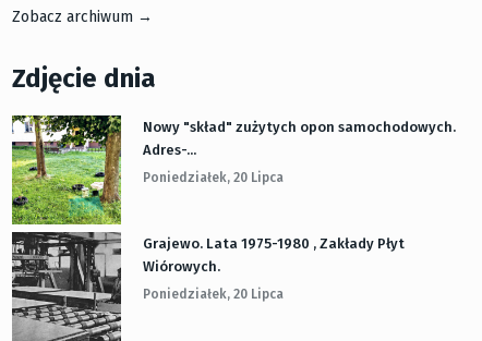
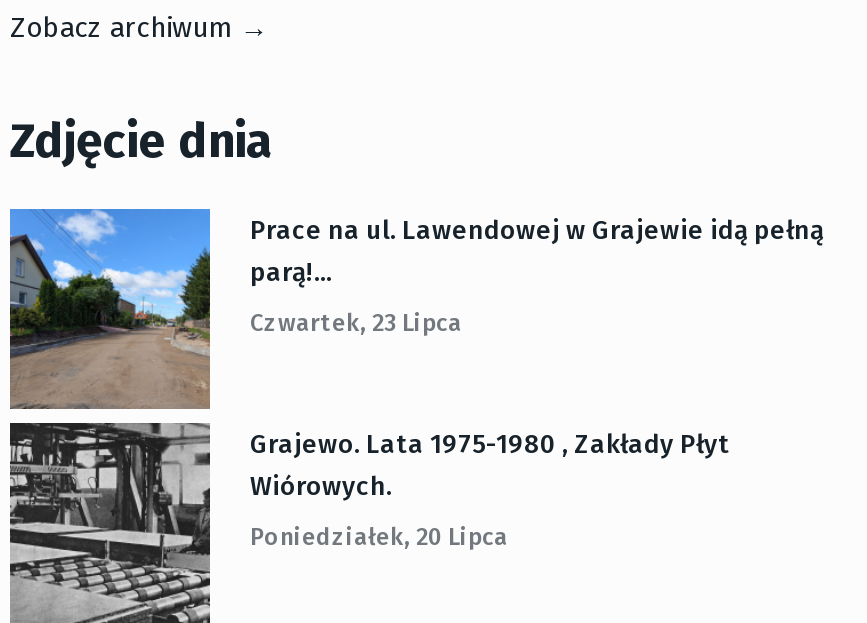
- [image]
- Nowy "skład" zużytych opon samochodowych.
- Adres-...
+ [image]
+ Prace na ul. Lawendowej w Grajewie idą pełną
+ parą!...

- Poniedziałek, 20 Lipca
+ Czwartek, 23 Lipca
